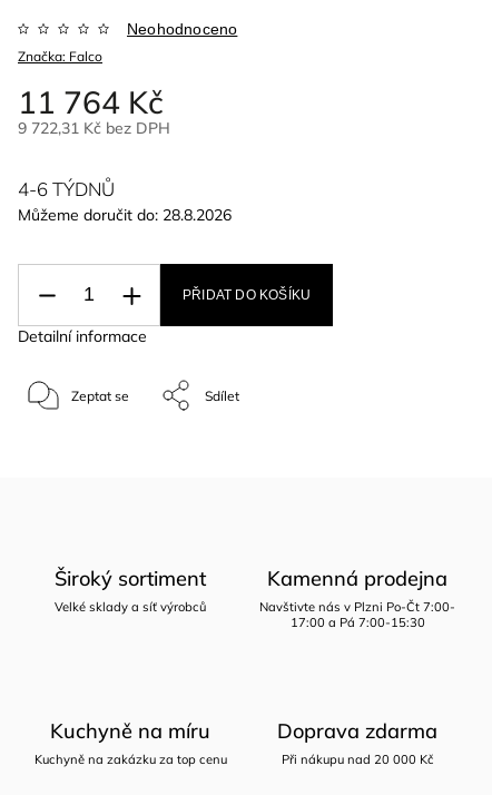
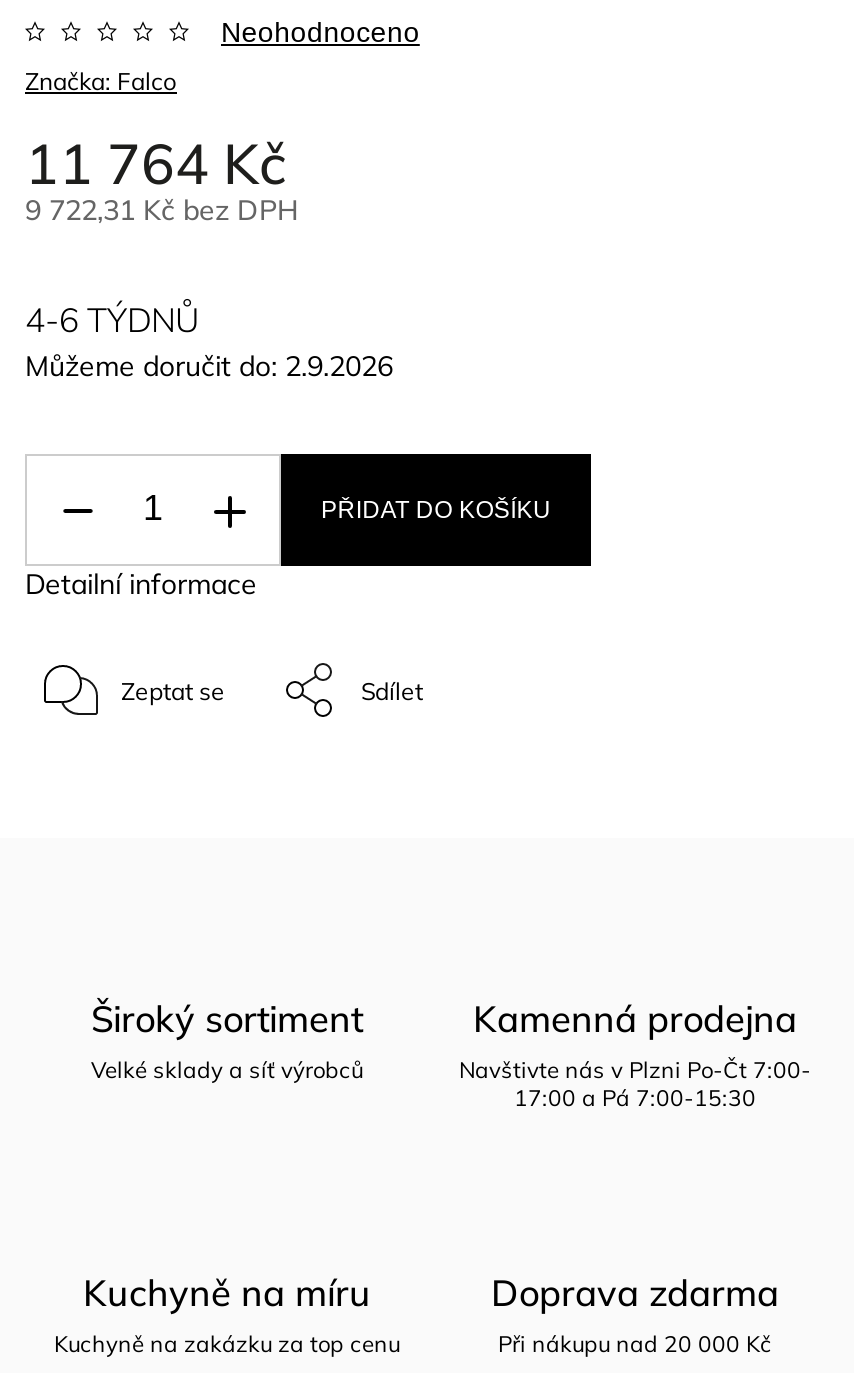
- Můžeme doručit do: 28.8.2026
+ Můžeme doručit do: 2.9.2026
